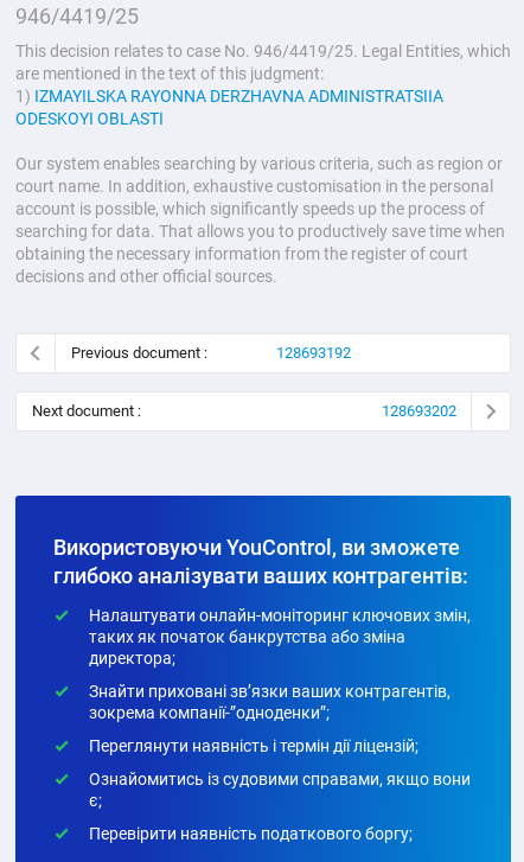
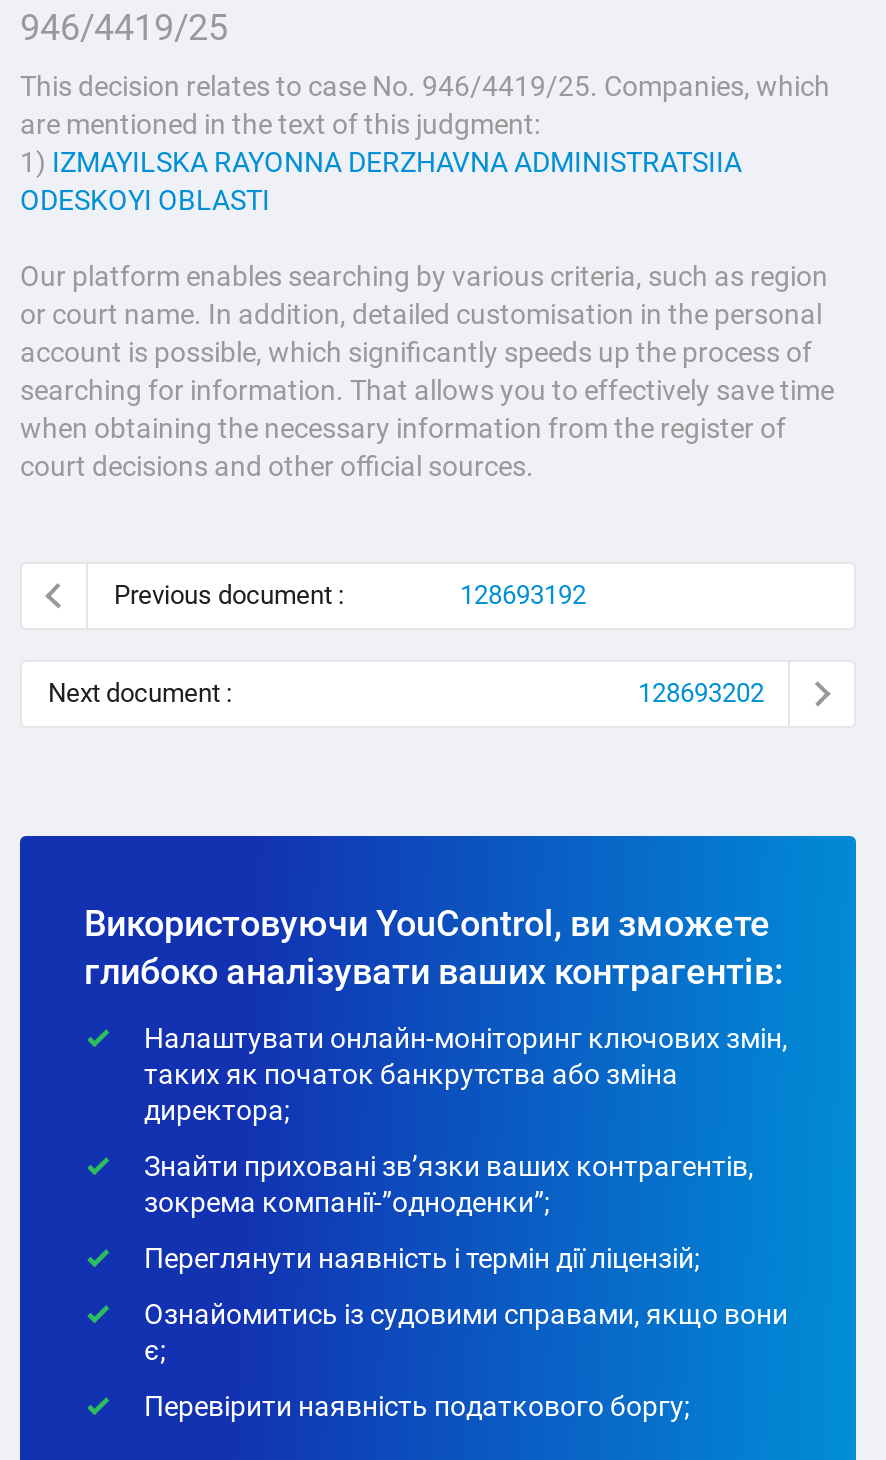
- This decision relates to case No. 946/4419/25. Legal Entities, which
+ This decision relates to case No. 946/4419/25. Companies, which

- Our system enables searching by various criteria, such as region or
- court name. In addition, exhaustive customisation in the personal
+ Our platform enables searching by various criteria, such as region
+ or court name. In addition, detailed customisation in the personal

- searching for data. That allows you to productively save time when
- obtaining the necessary information from the register of court
- decisions and other official sources.
+ searching for information. That allows you to effectively save time
+ when obtaining the necessary information from the register of
+ court decisions and other official sources.
